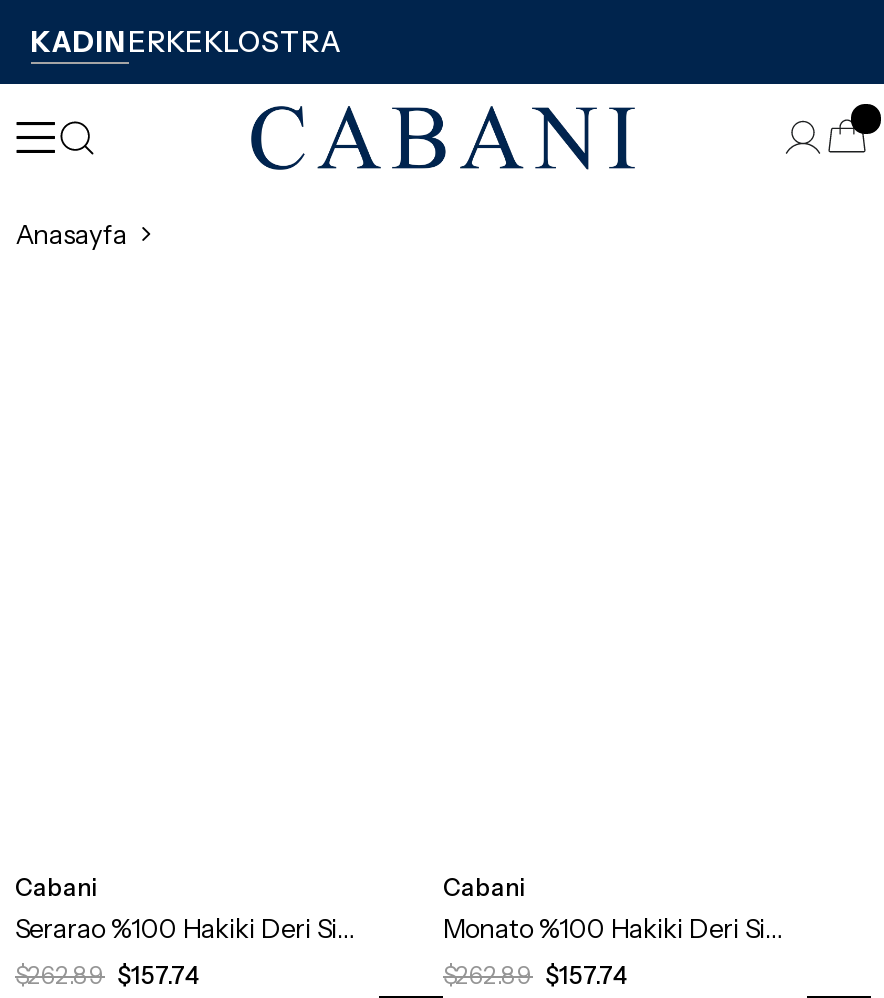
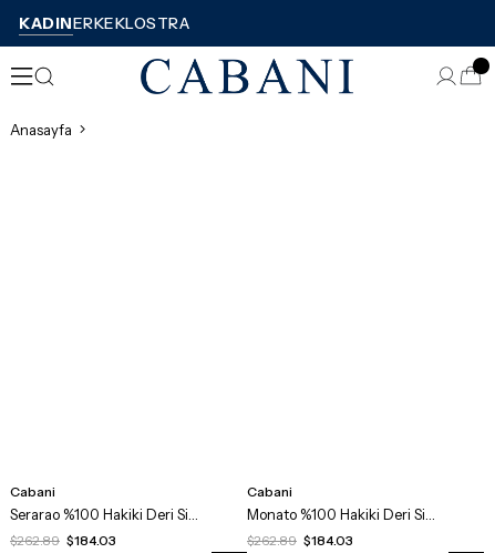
- $262.89 $157.74
+ $262.89 $184.03

- $262.89 $157.74
+ $262.89 $184.03
